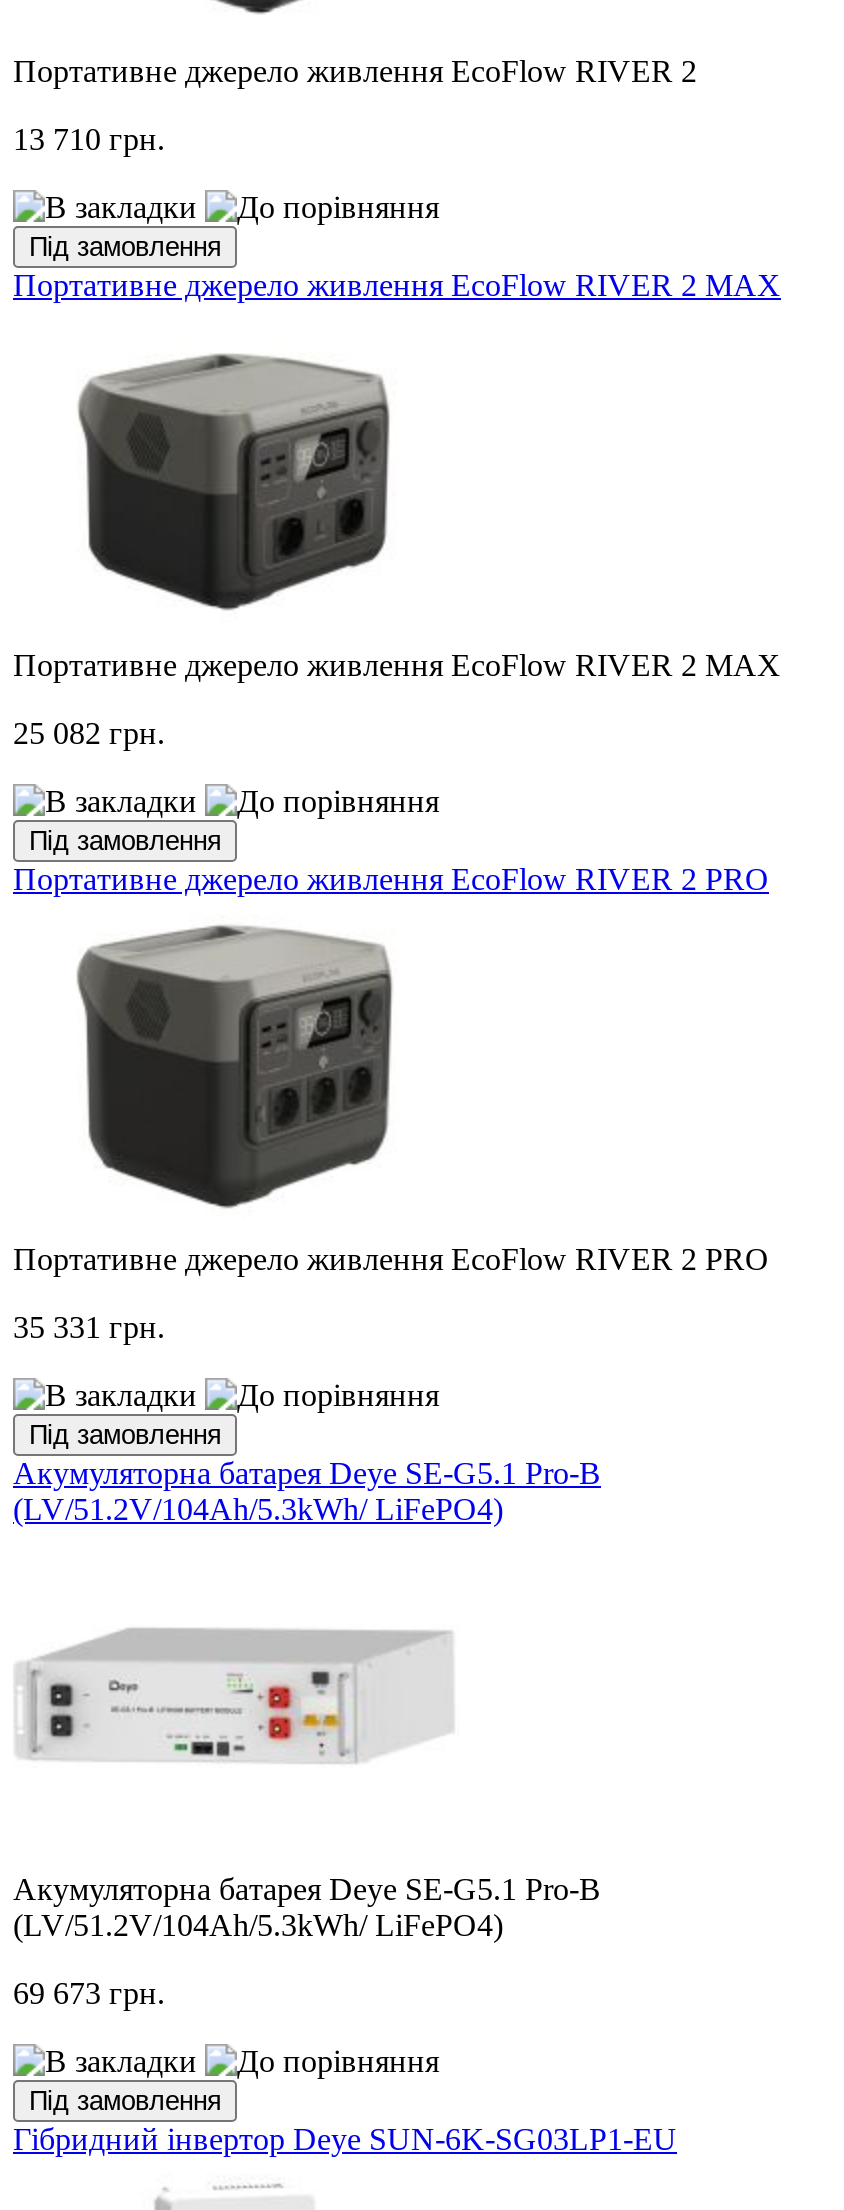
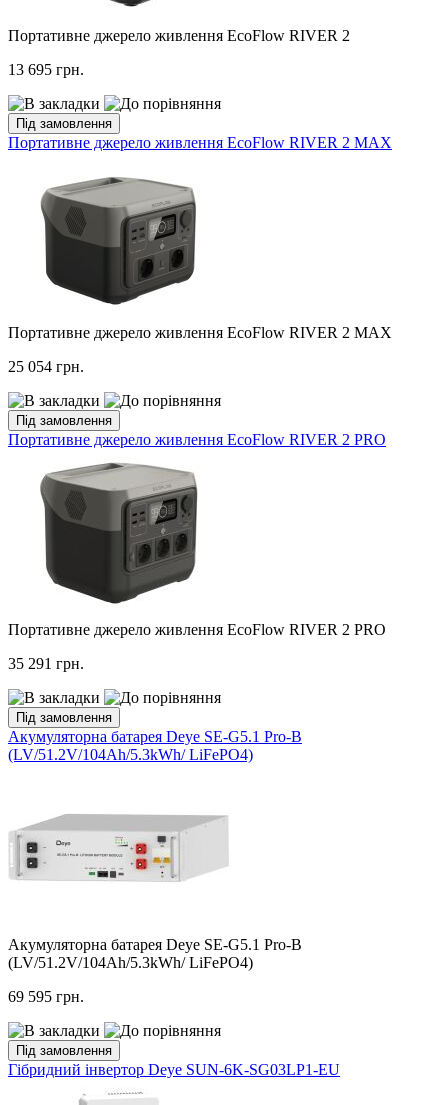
- 13 710 грн.
+ 13 695 грн.

- 25 082 грн.
+ 25 054 грн.

- 35 331 грн.
+ 35 291 грн.

- 69 673 грн.
+ 69 595 грн.
